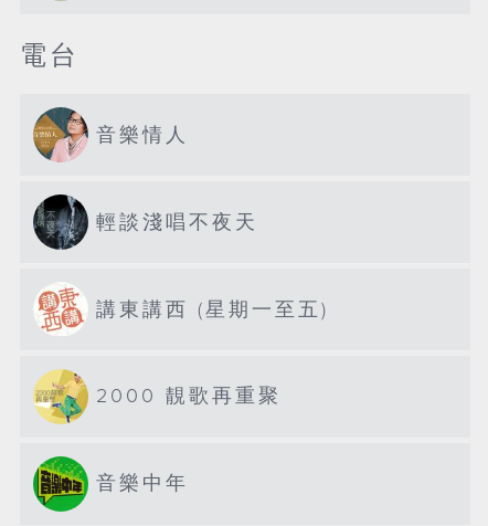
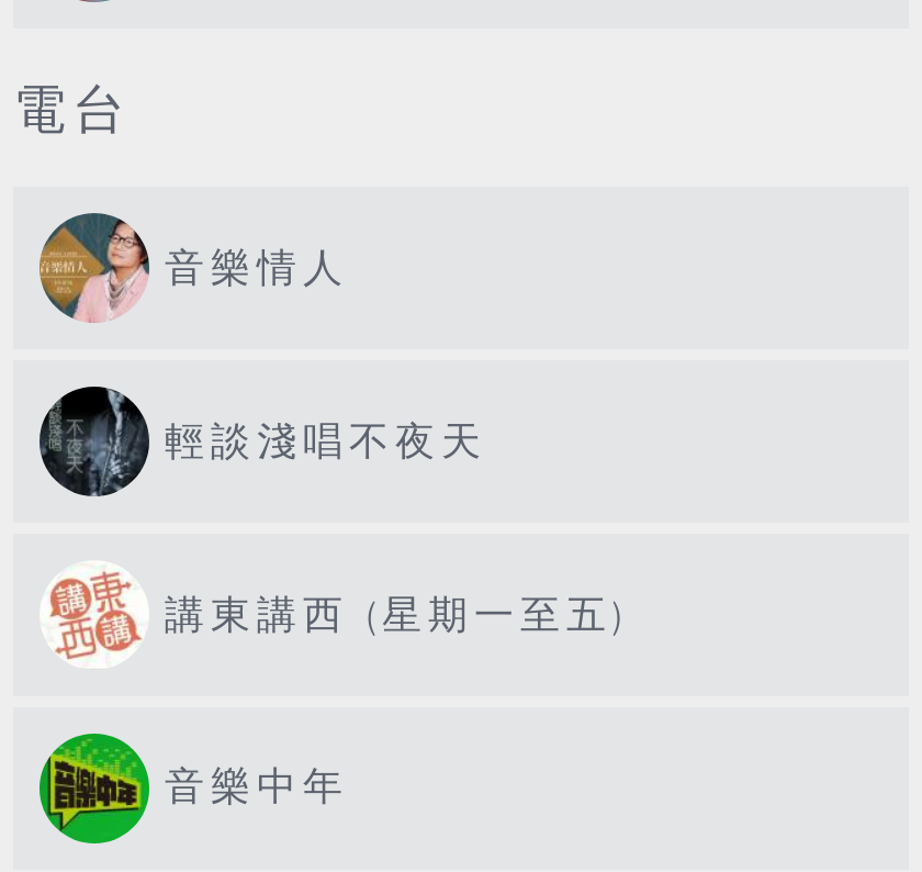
- [image]
- 2000 靚歌再重聚
